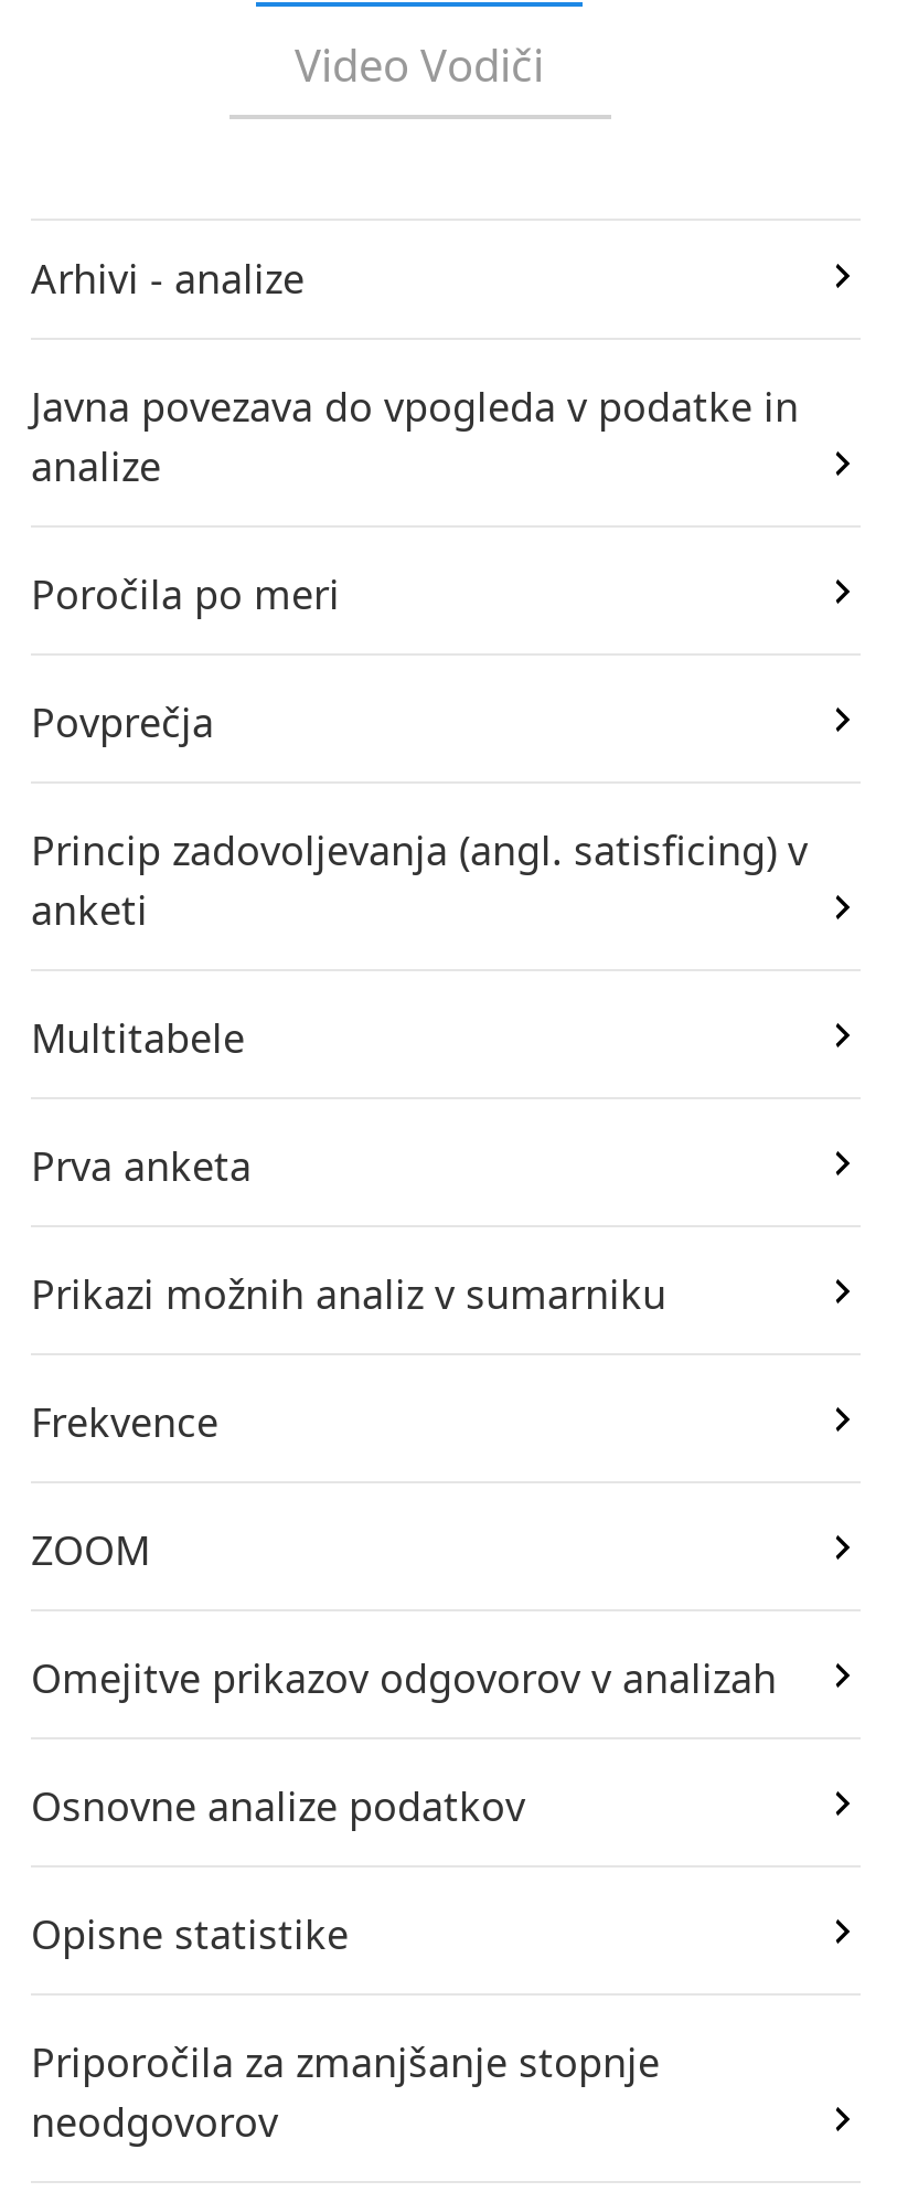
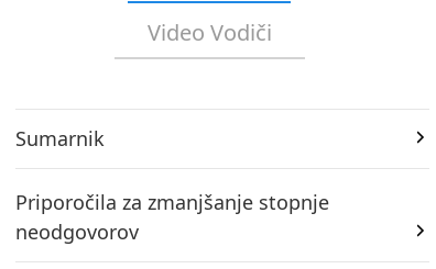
- Arhivi - analize
- Javna povezava do vpogleda v podatke in
- analize
- Poročila po meri
- Povprečja
- Princip zadovoljevanja (angl. satisficing) v
- anketi
- Multitabele
- Prva anketa
- Prikazi možnih analiz v sumarniku
- Frekvence
- ZOOM
- Omejitve prikazov odgovorov v analizah
- Osnovne analize podatkov
- Opisne statistike
+ Sumarnik
